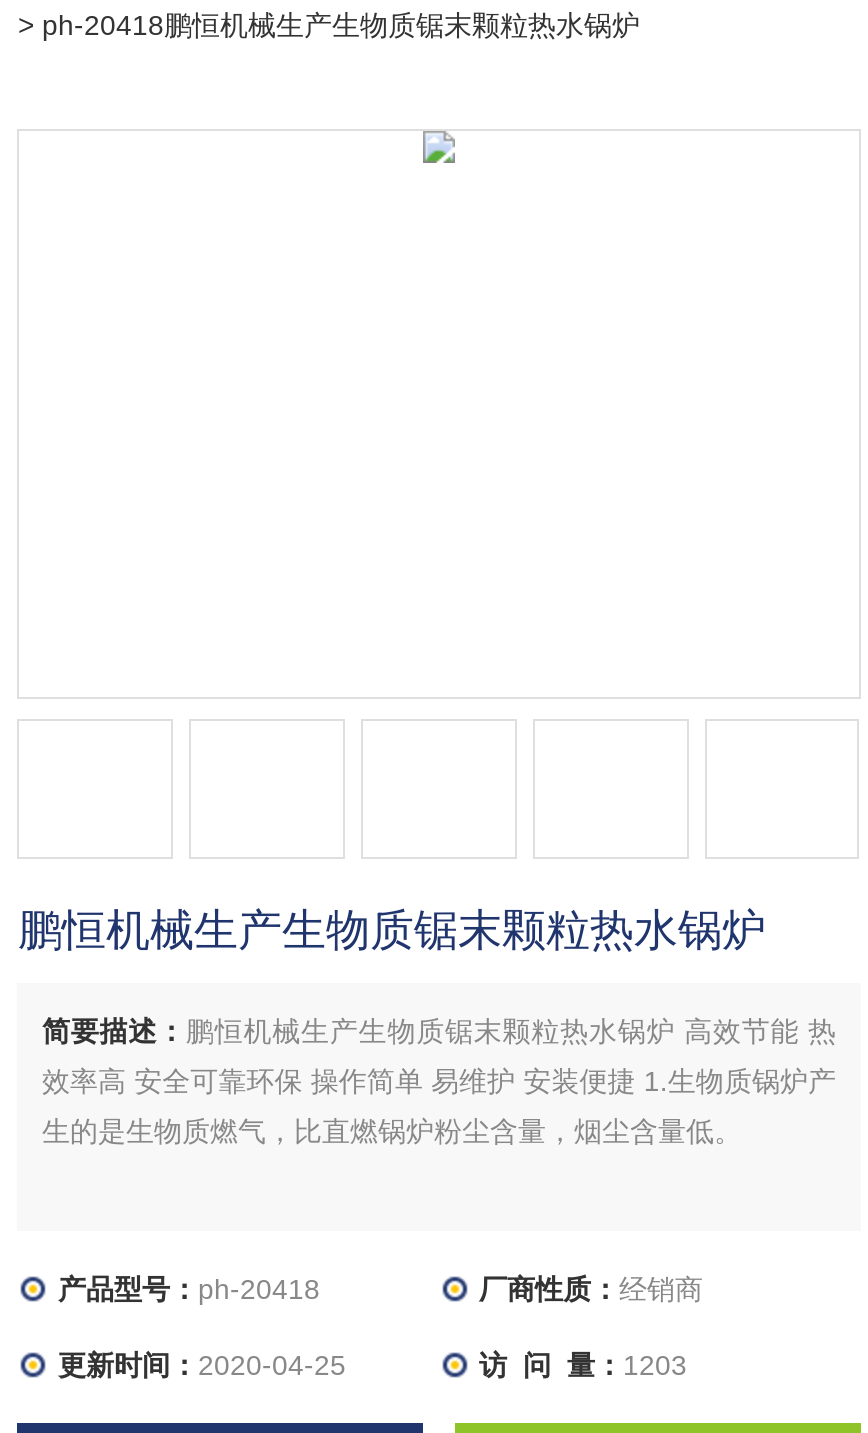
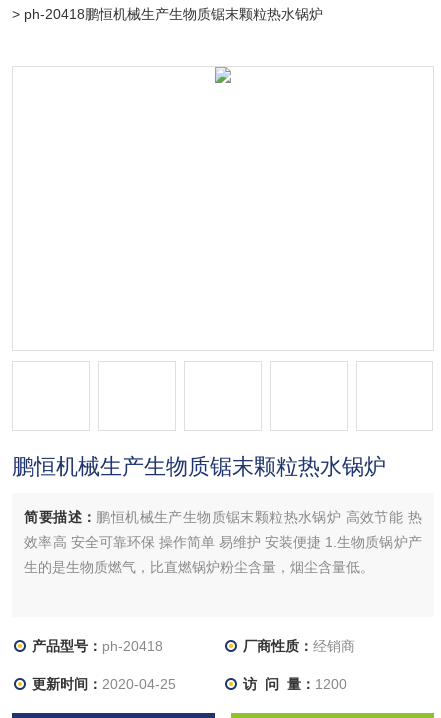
- 访 问 量：1203
+ 访 问 量：1200
